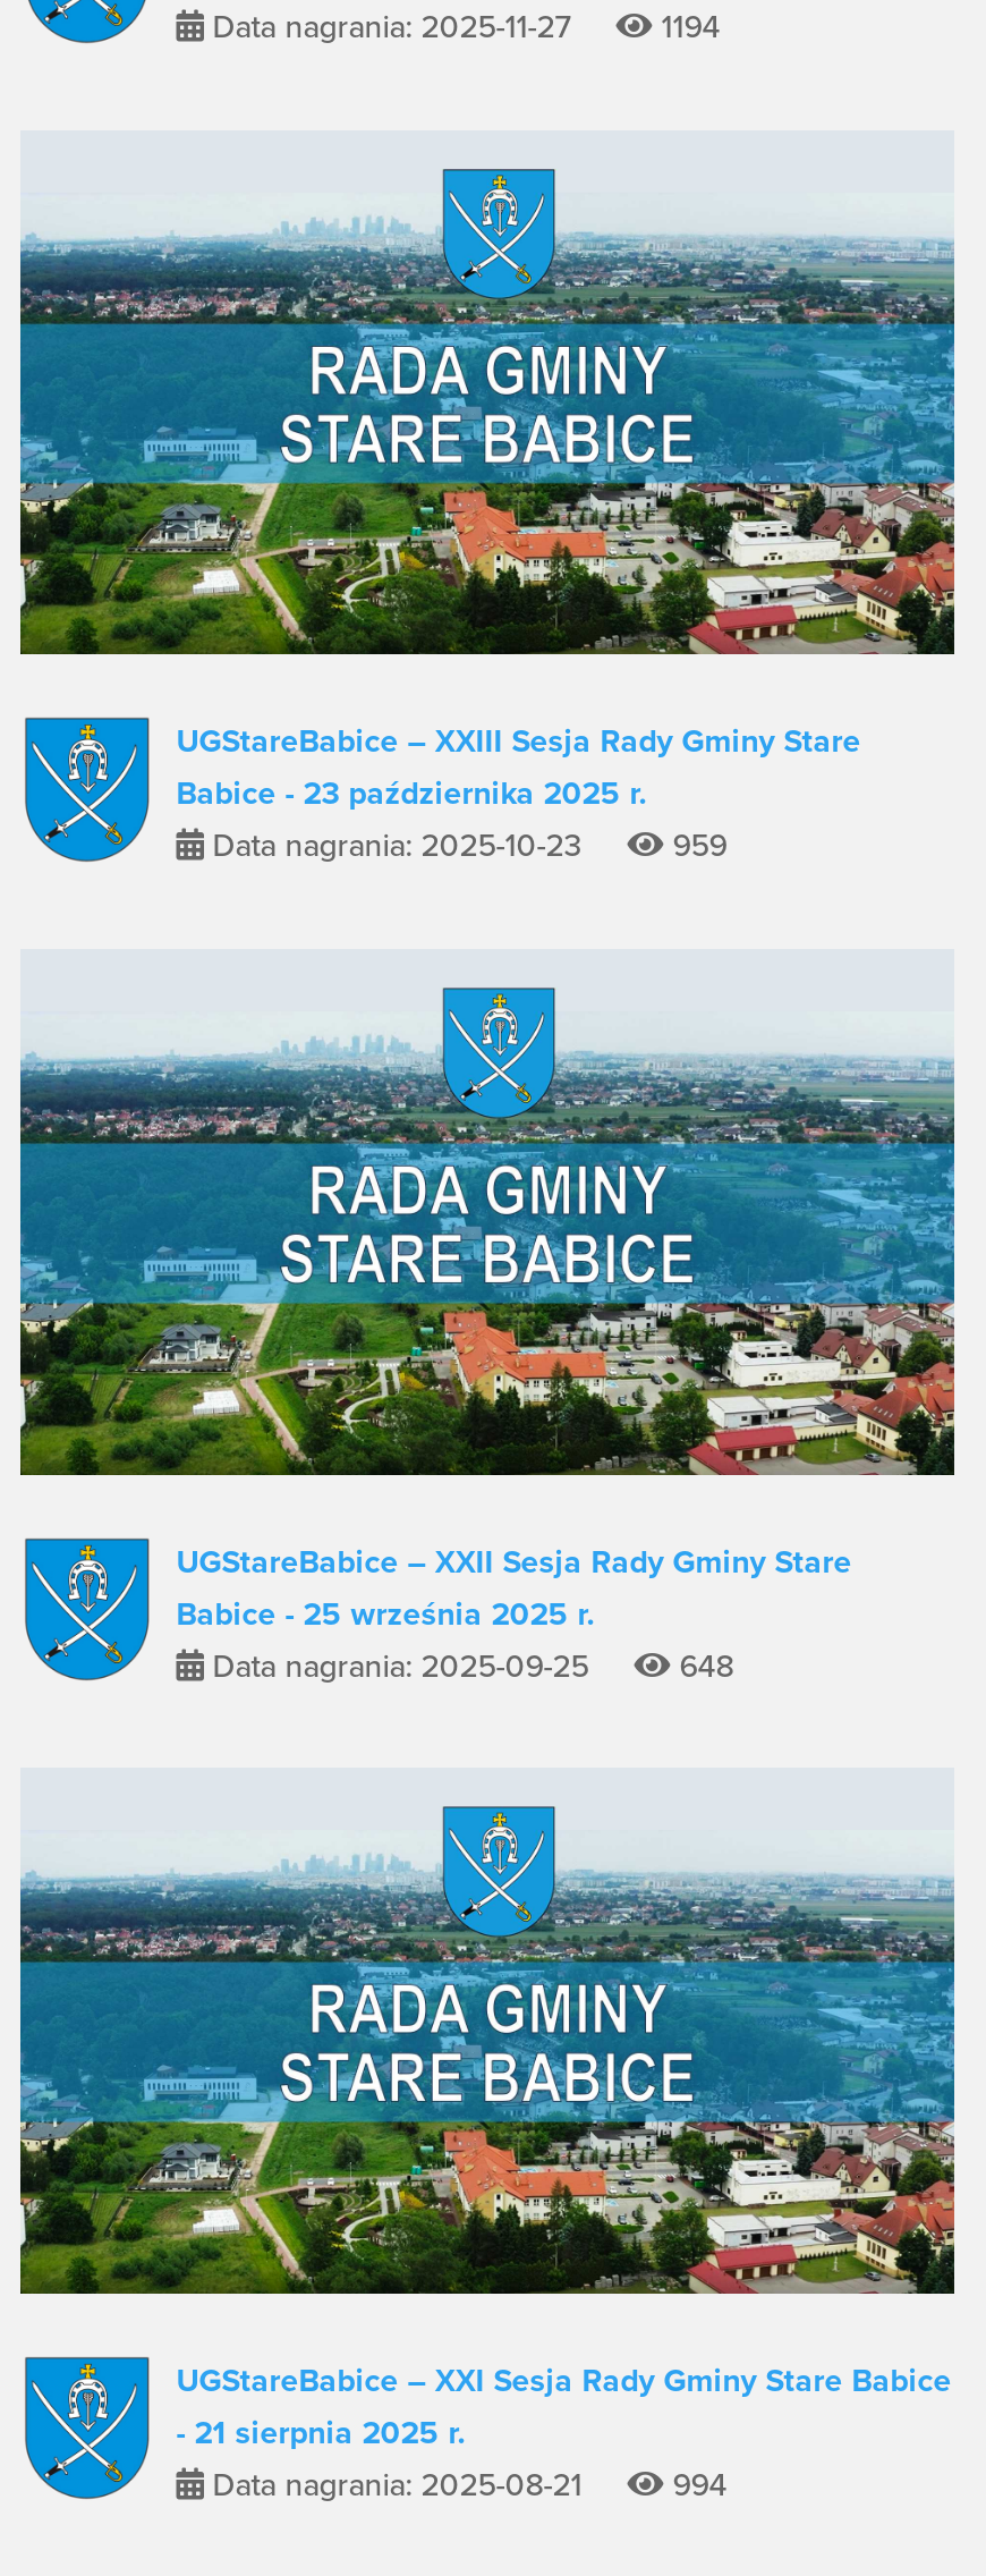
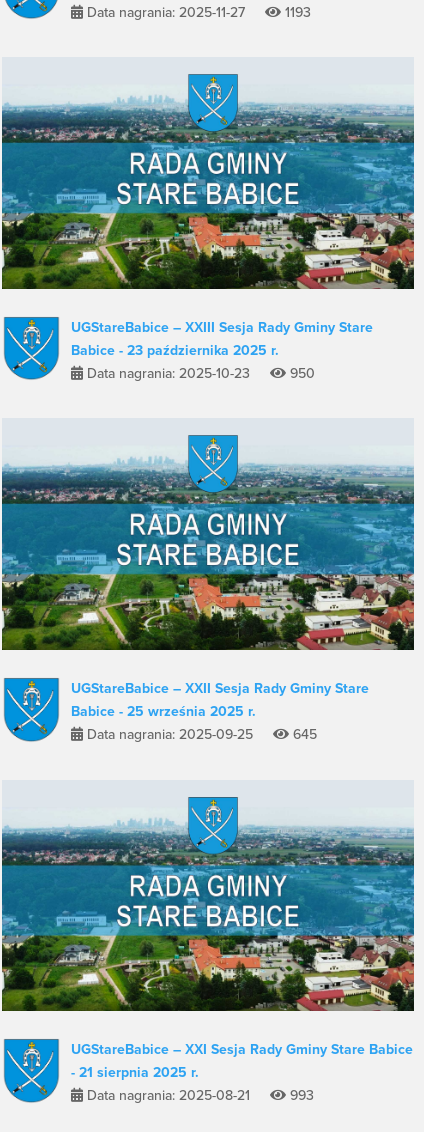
- Data nagrania: 2025-11-27 1194
+ Data nagrania: 2025-11-27 1193

- Data nagrania: 2025-10-23 959
+ Data nagrania: 2025-10-23 950

- Data nagrania: 2025-09-25 648
+ Data nagrania: 2025-09-25 645

- Data nagrania: 2025-08-21 994
+ Data nagrania: 2025-08-21 993
